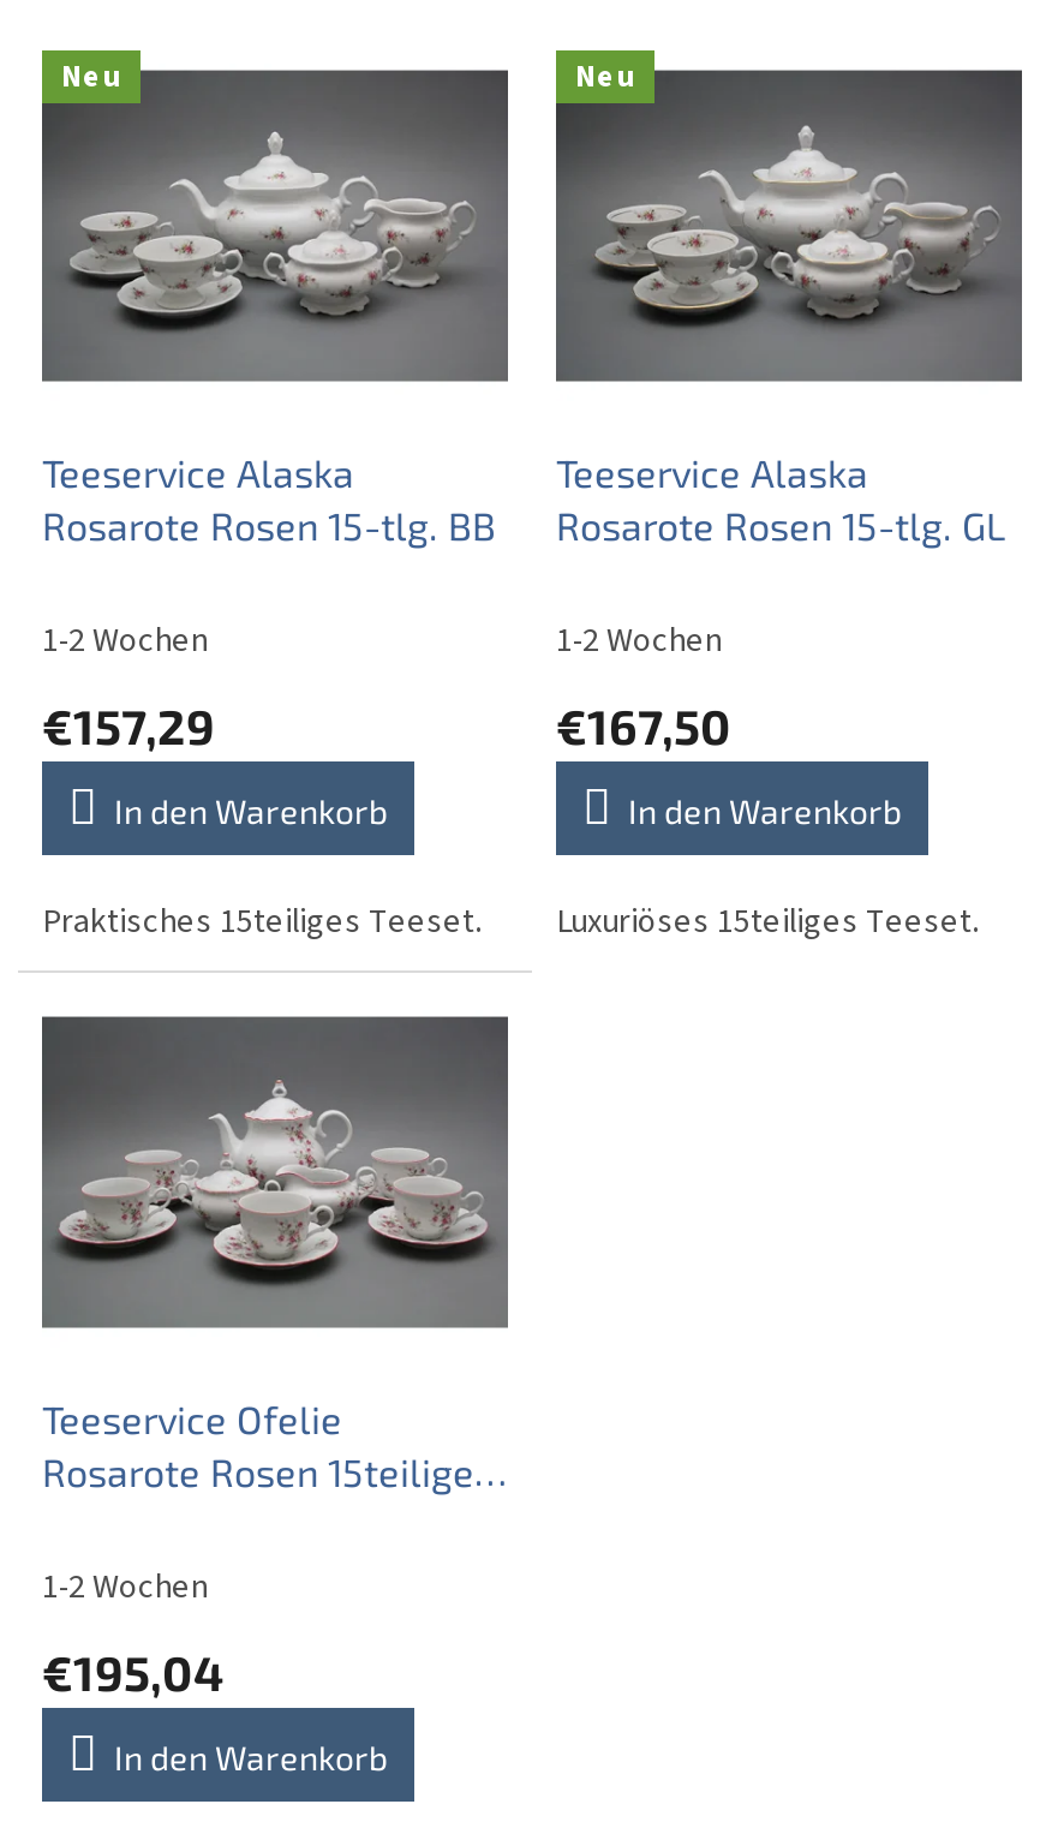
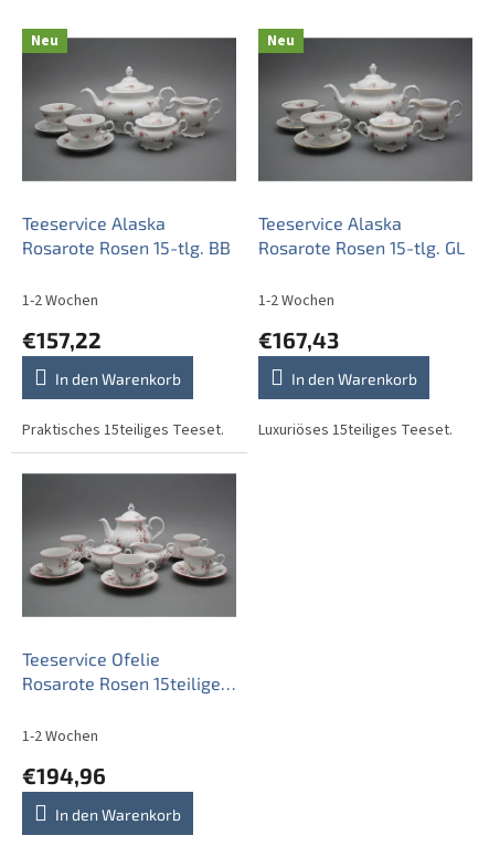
- €157,29
+ €157,22

- €167,50
+ €167,43

- €195,04
+ €194,96
